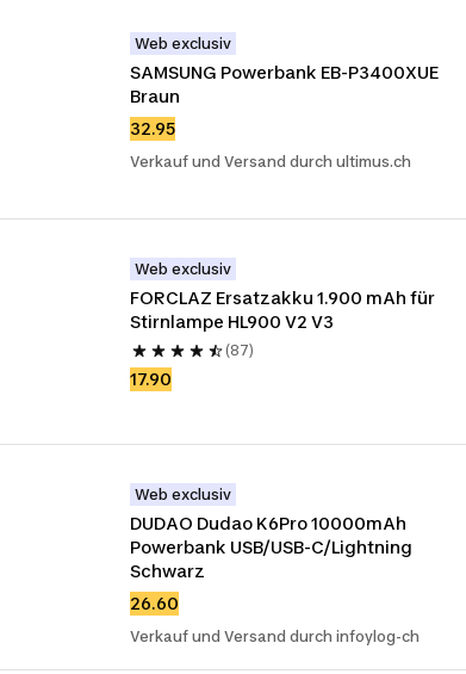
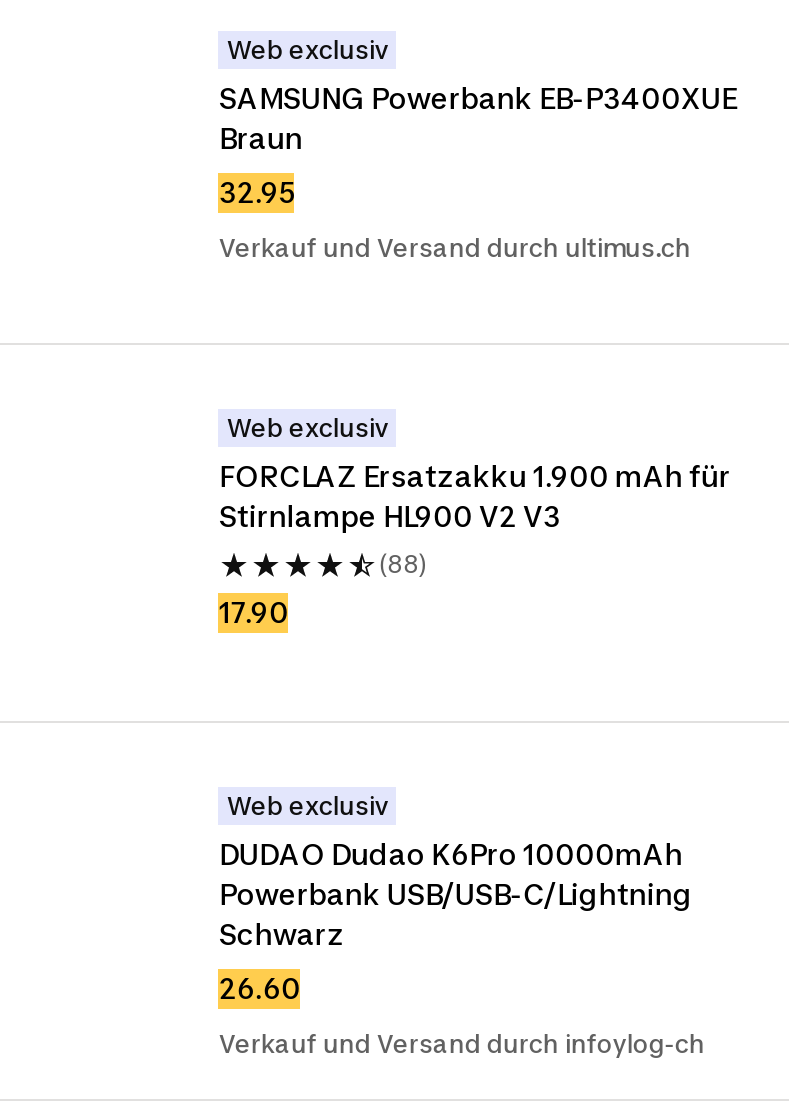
- (87)
+ (88)
